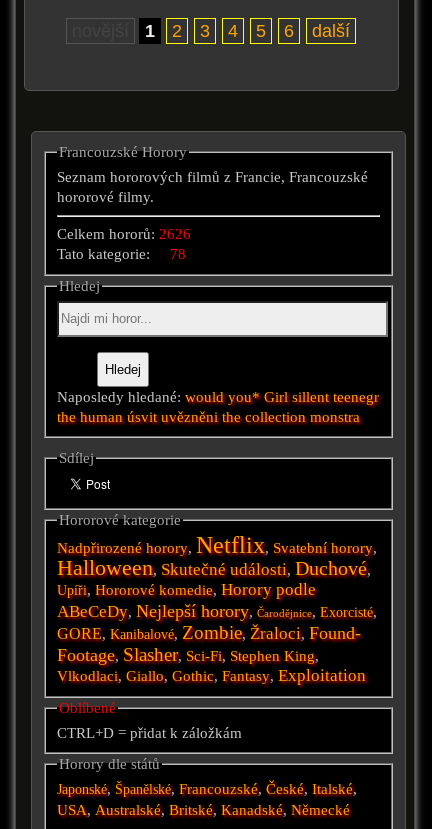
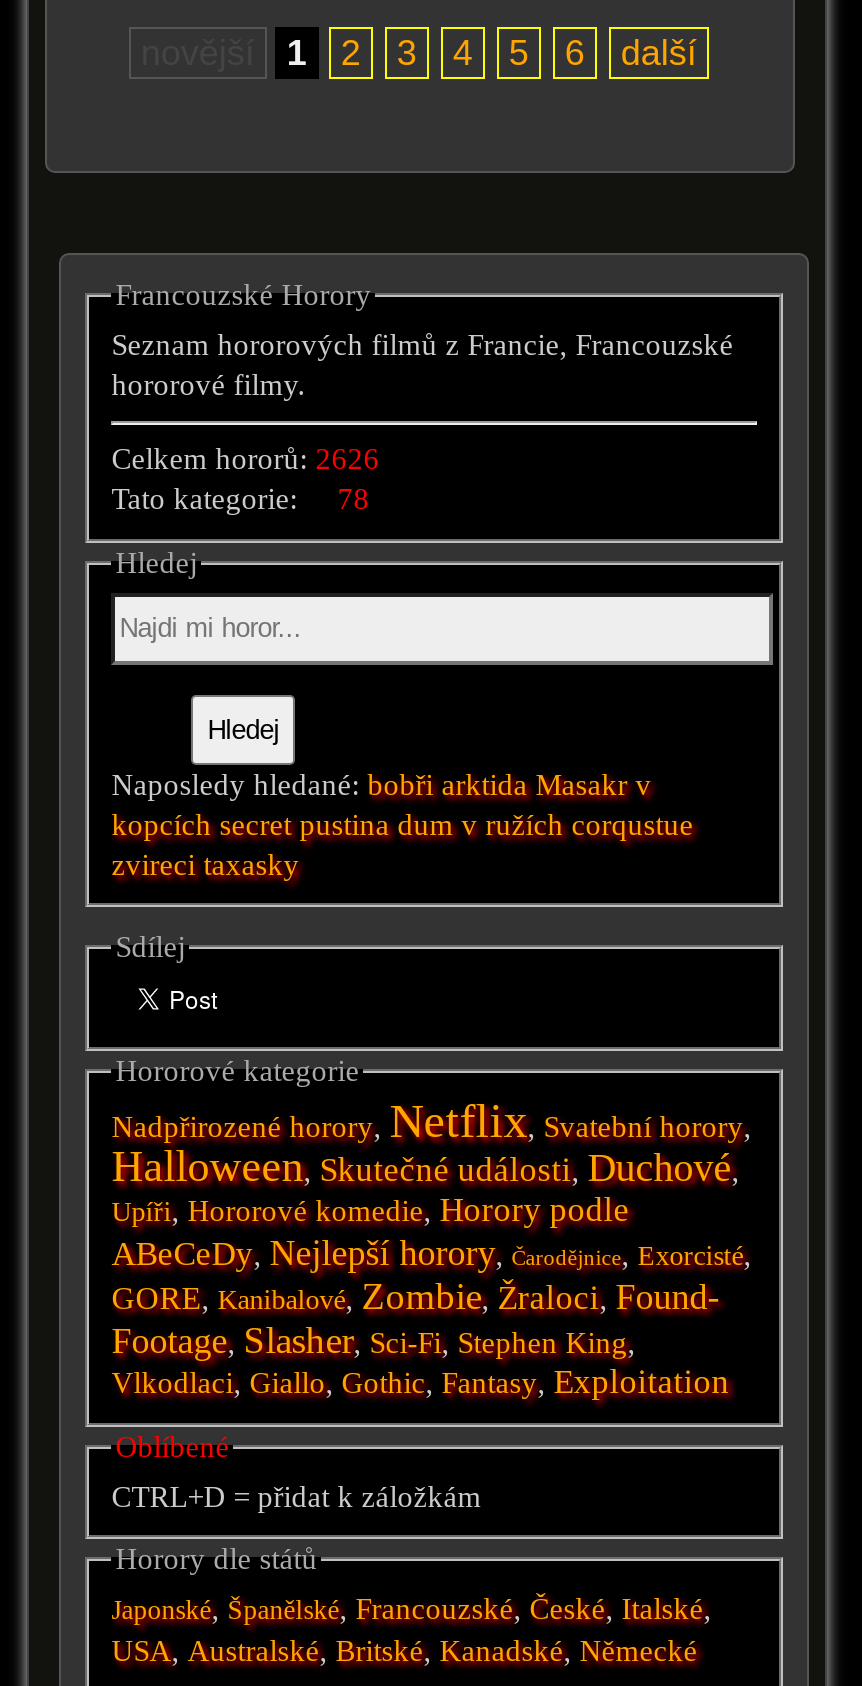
- Naposledy hledané: would you* Girl sillent teenegr
- the human úsvit uvězněni the collection monstra
+ Naposledy hledané: bobři arktida Masakr v
+ kopcích secret pustina dum v ružích corqustue
+ zvireci taxasky
